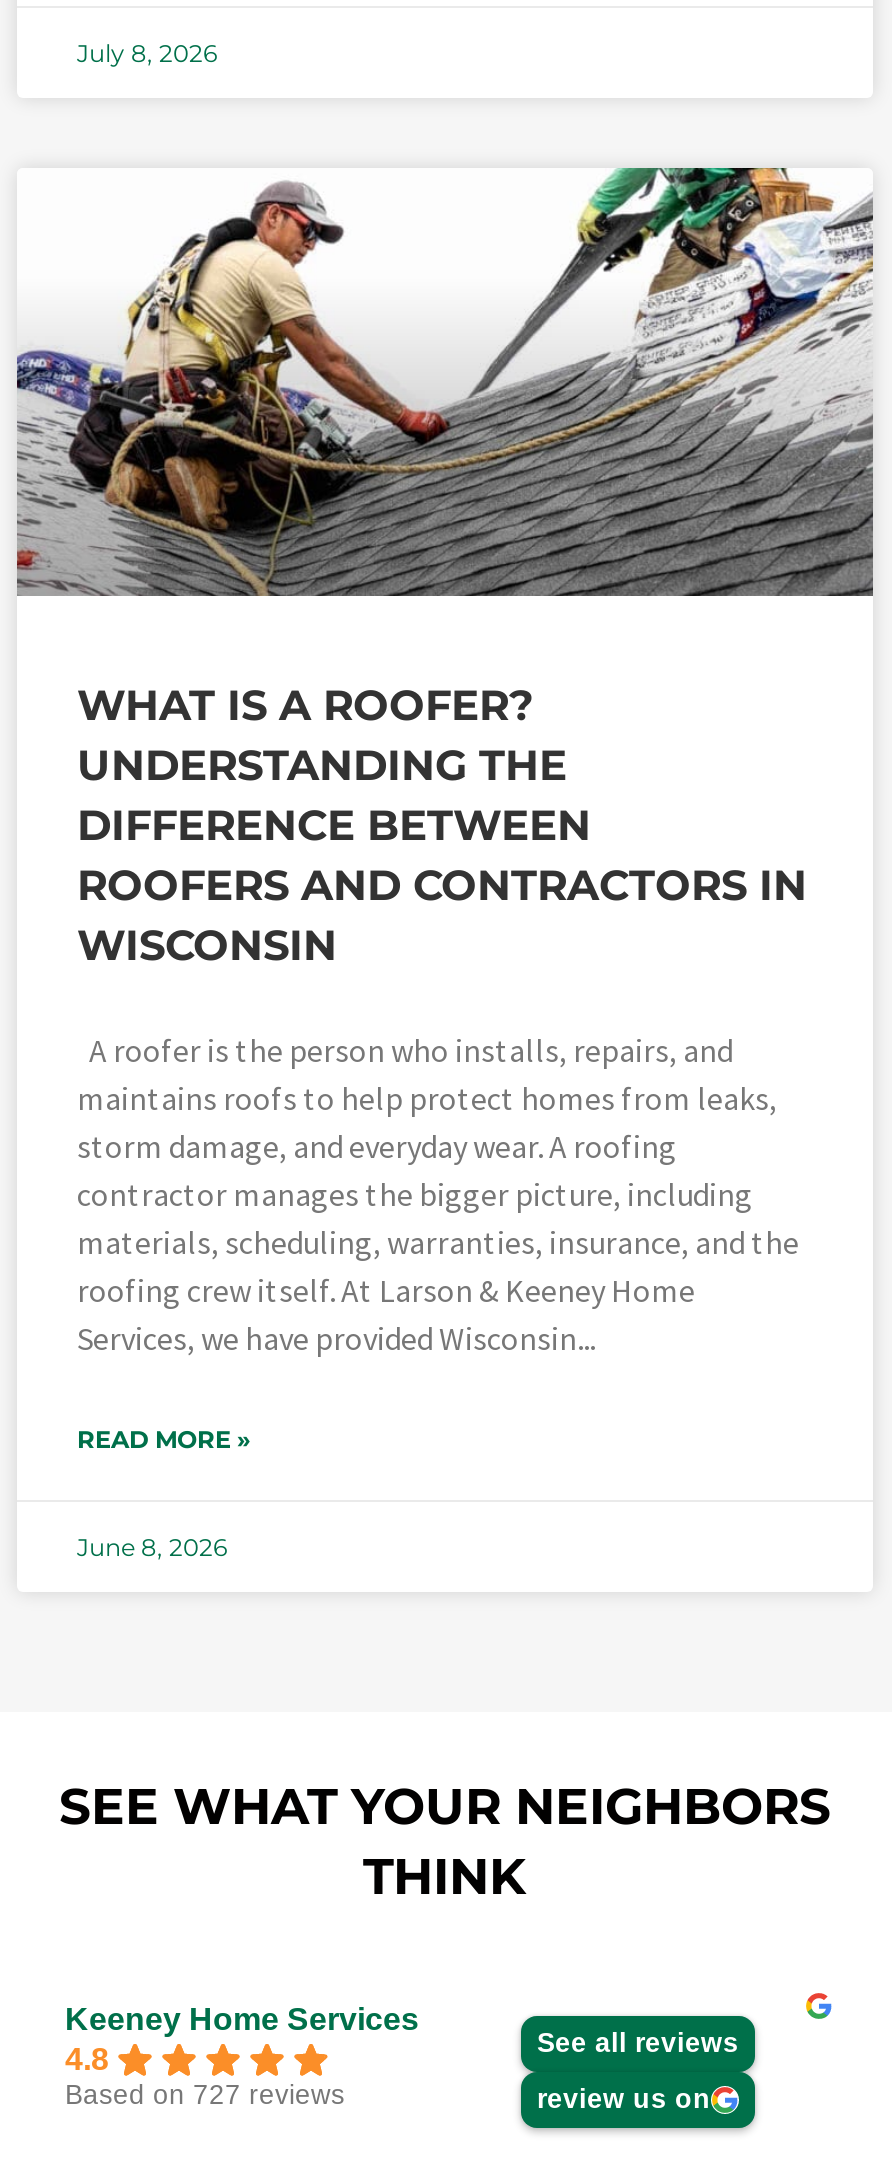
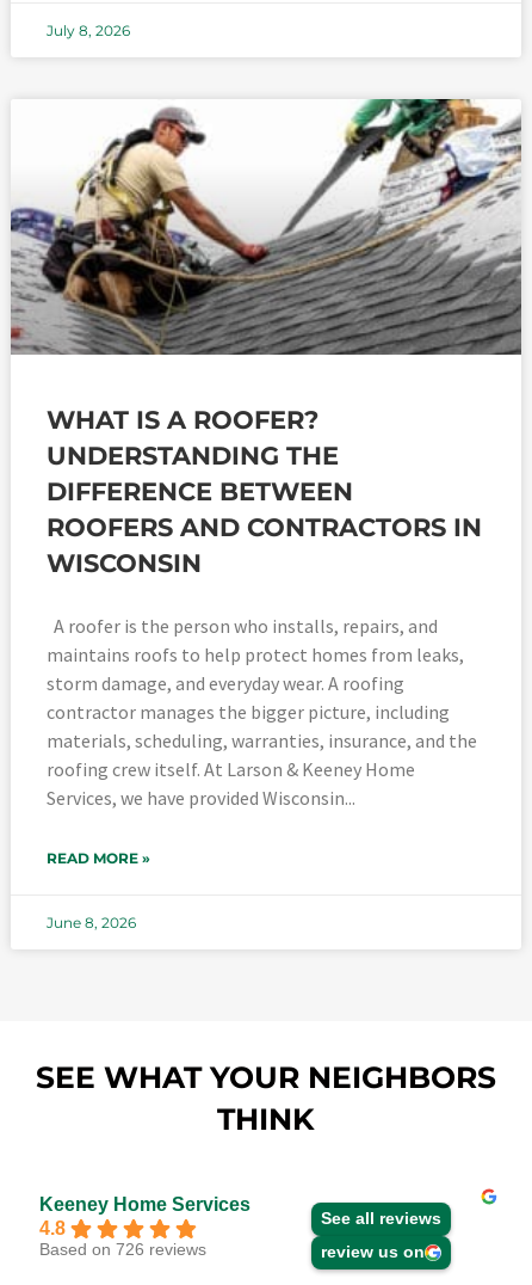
- Based on 727 reviews
+ Based on 726 reviews
